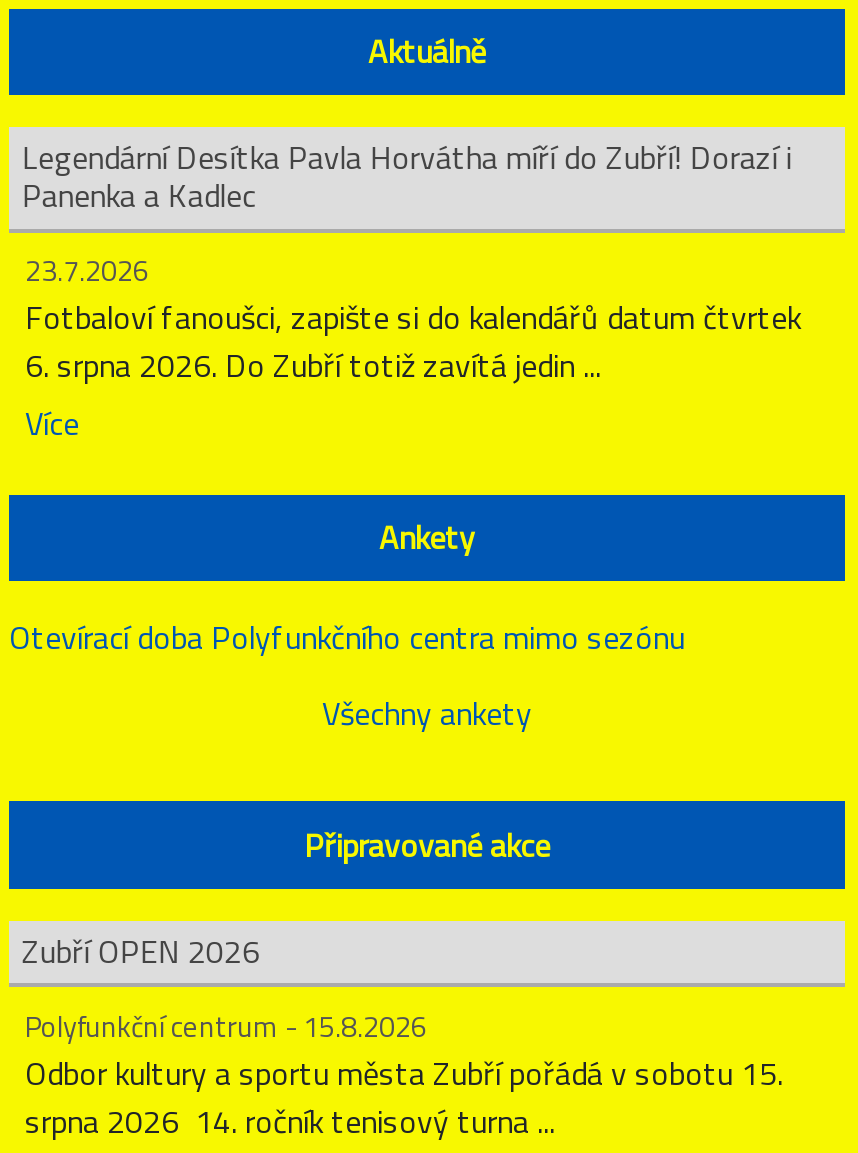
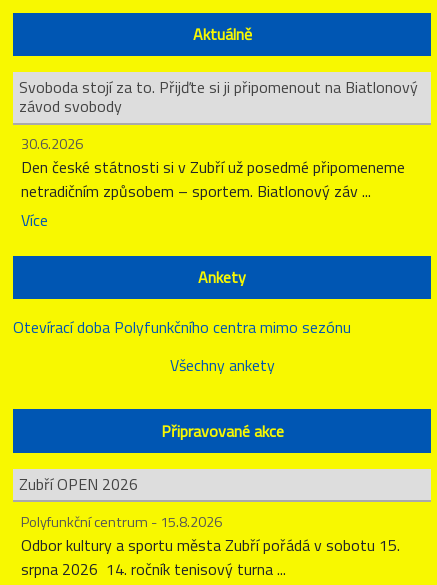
- Legendární Desítka Pavla Horvátha míří do Zubří! Dorazí i
- Panenka a Kadlec
+ Svoboda stojí za to. Přijďte si ji připomenout na Biatlonový
+ závod svobody

- 23.7.2026
- Fotbaloví fanoušci, zapište si do kalendářů datum čtvrtek
- 6. srpna 2026. Do Zubří totiž zavítá jedin ...
+ 30.6.2026
+ Den české státnosti si v Zubří už posedmé připomeneme
+ netradičním způsobem – sportem. Biatlonový záv ...
